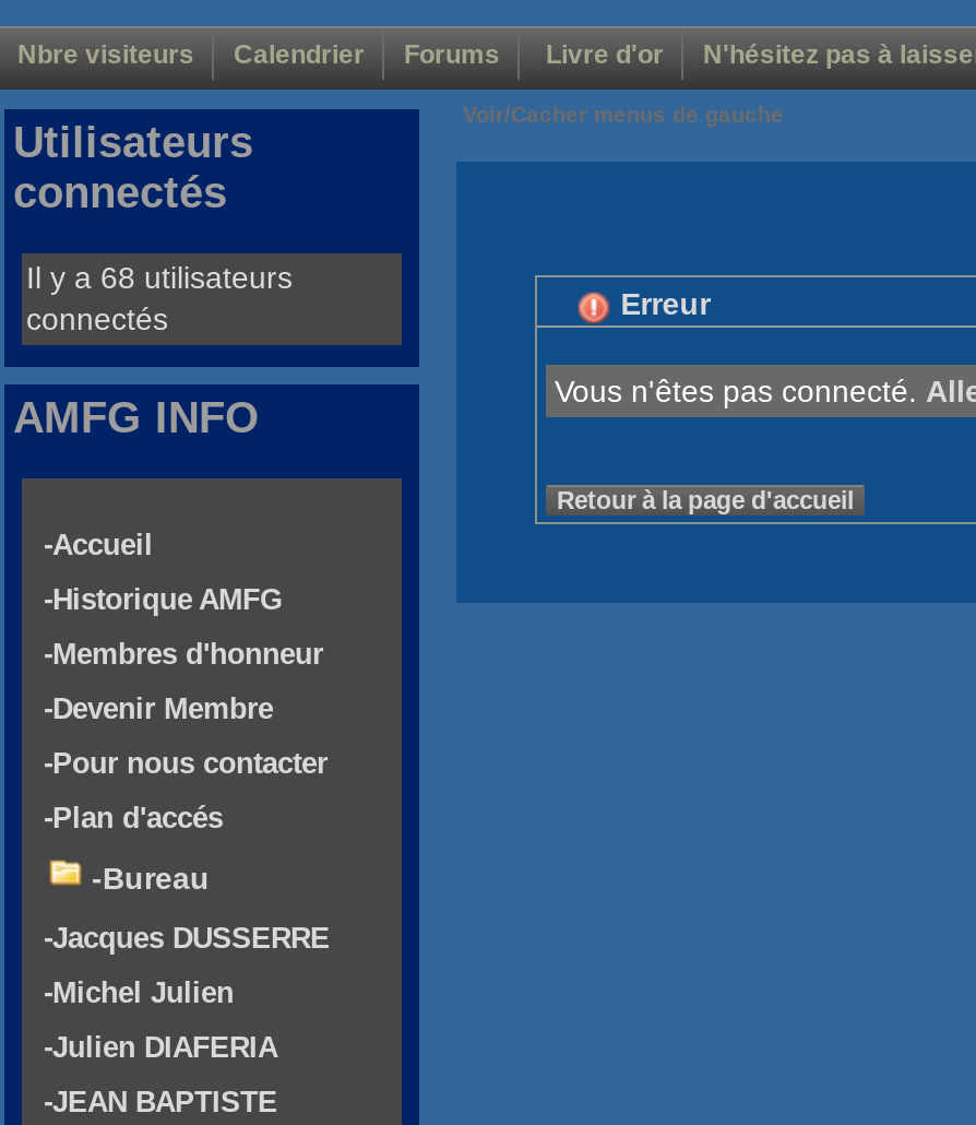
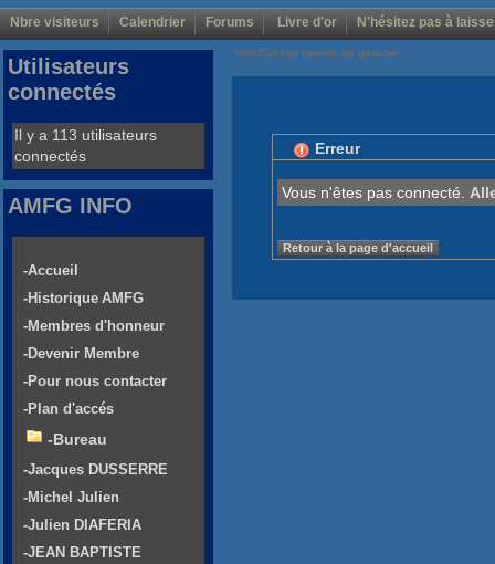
- Il y a 68 utilisateurs
+ Il y a 113 utilisateurs
